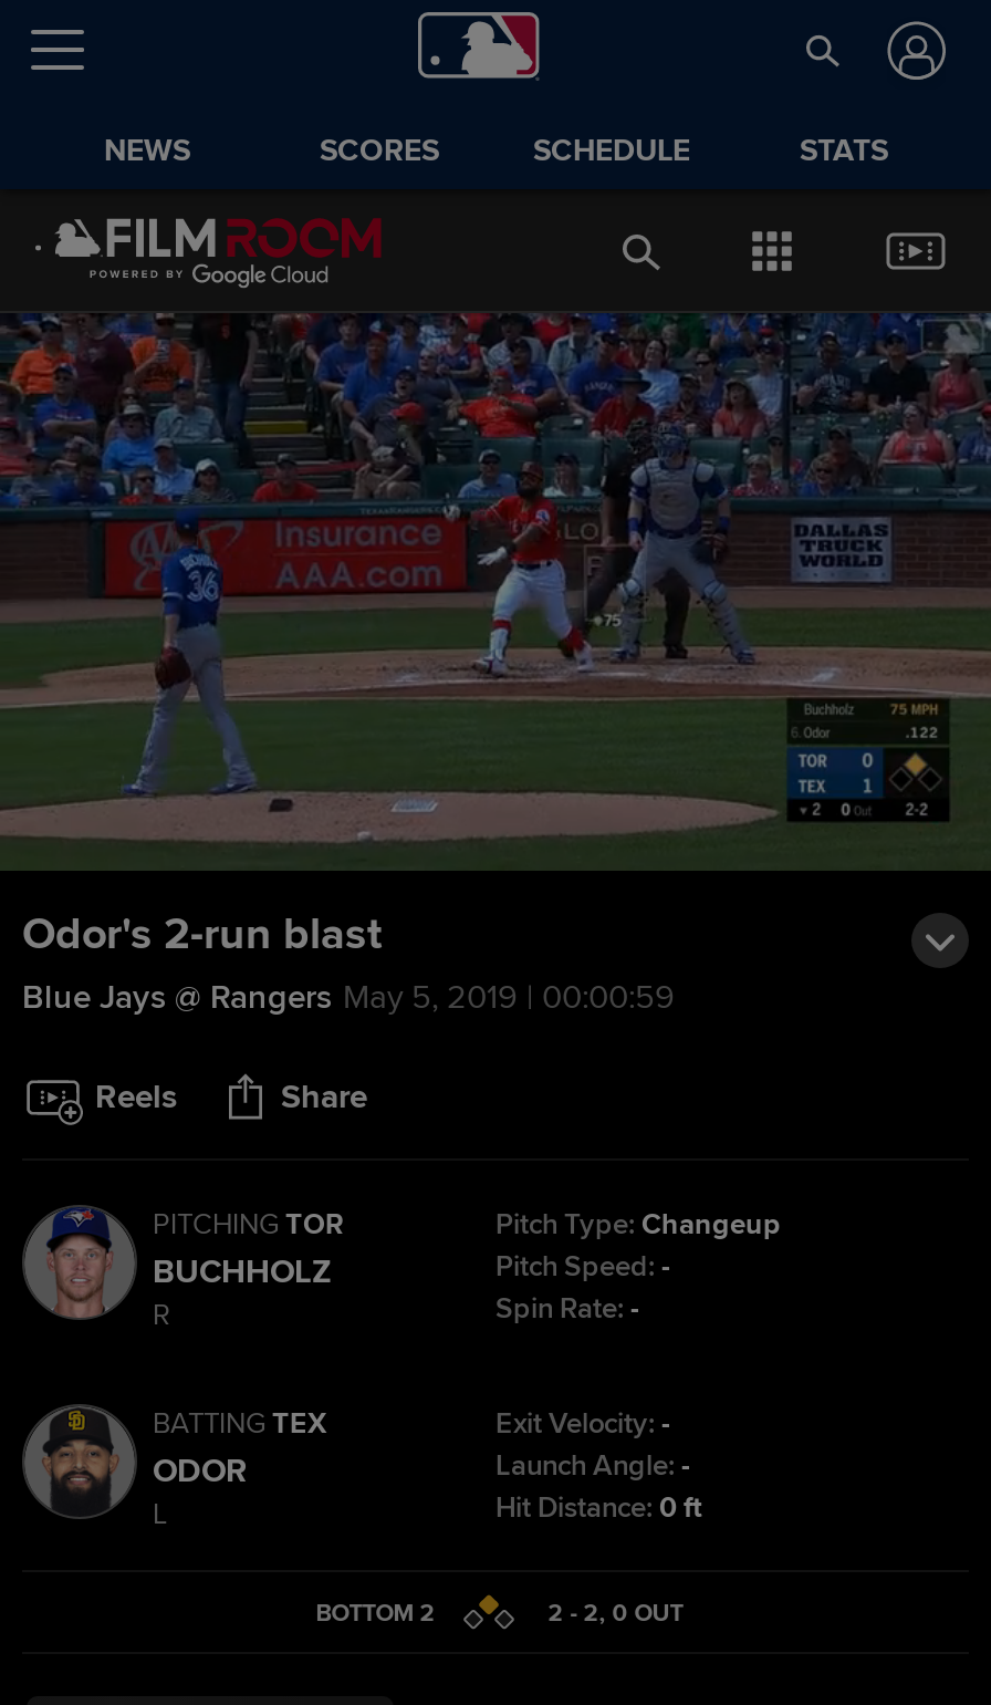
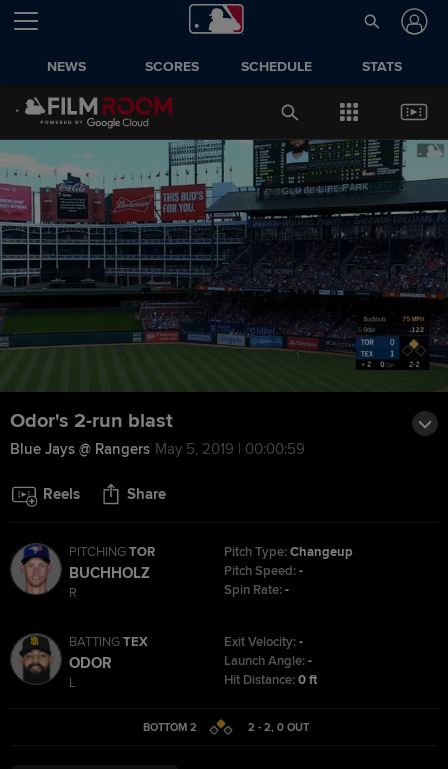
- [image]
+ [image]
